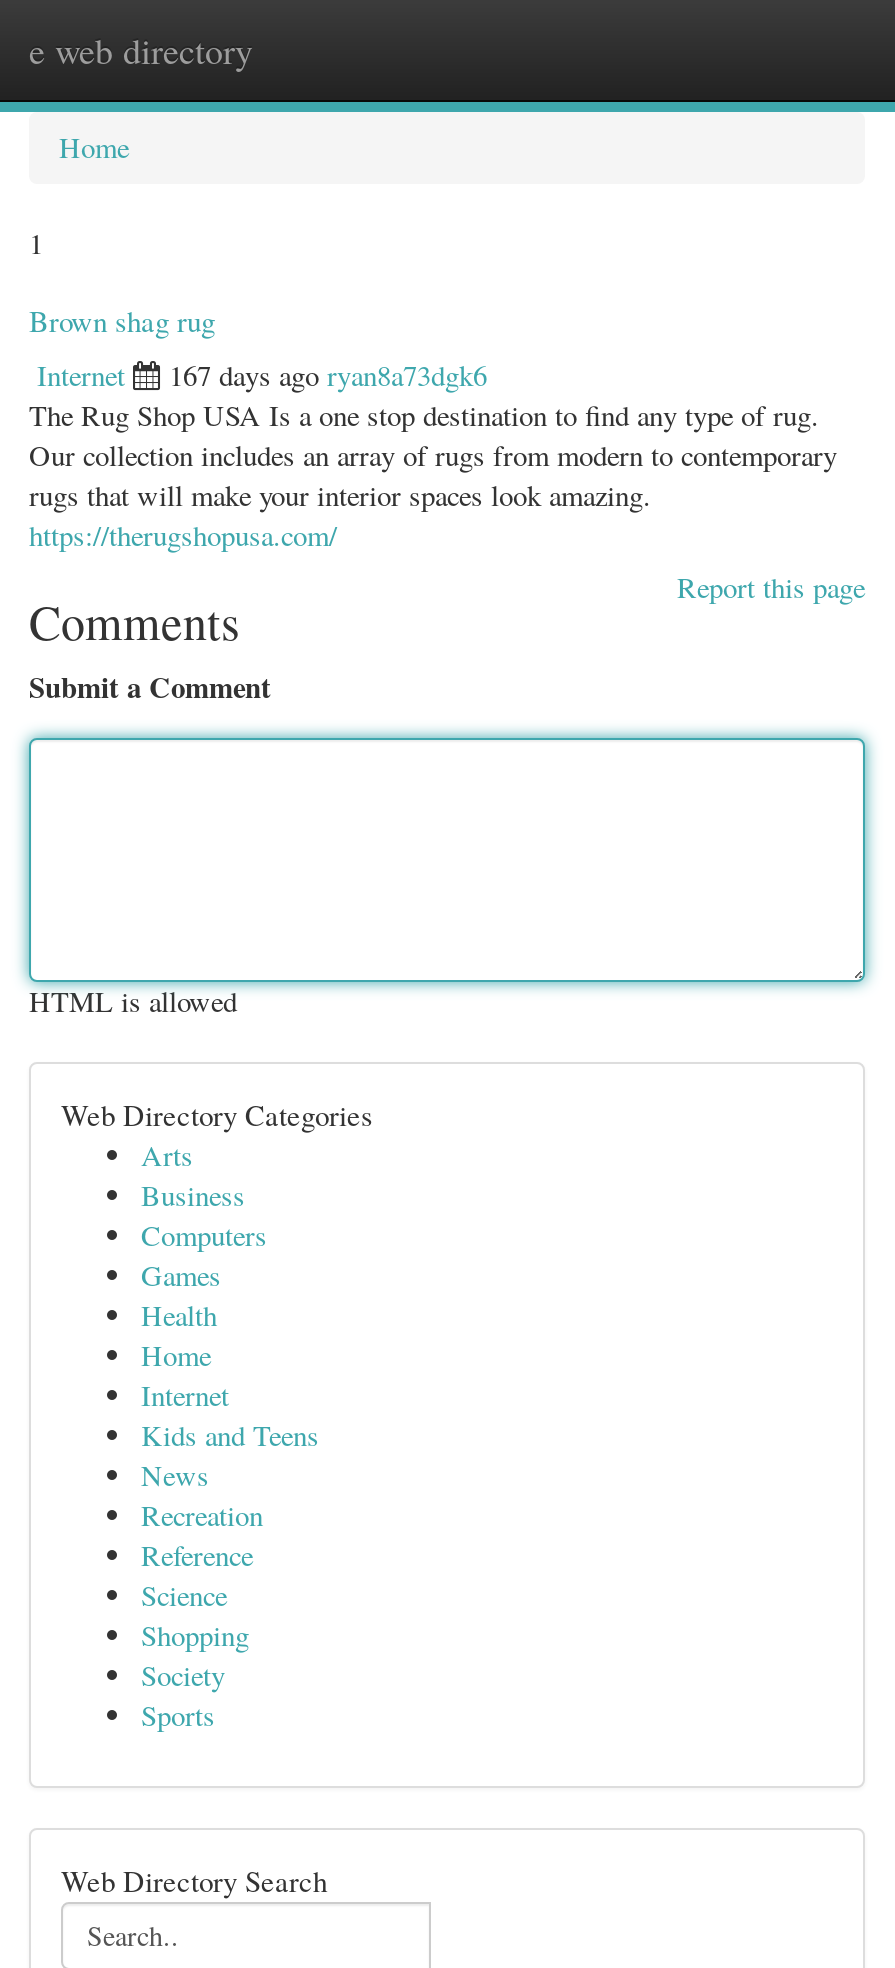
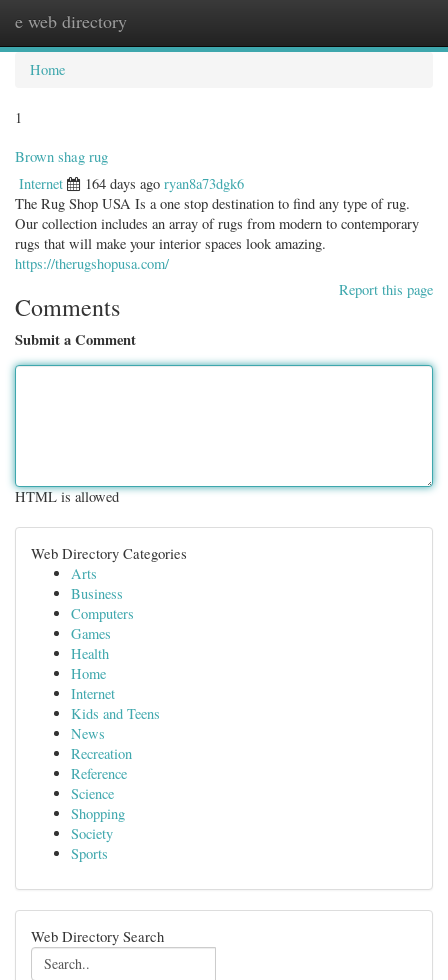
- 167 days ago ryan8a73dgk6
+ 164 days ago ryan8a73dgk6
